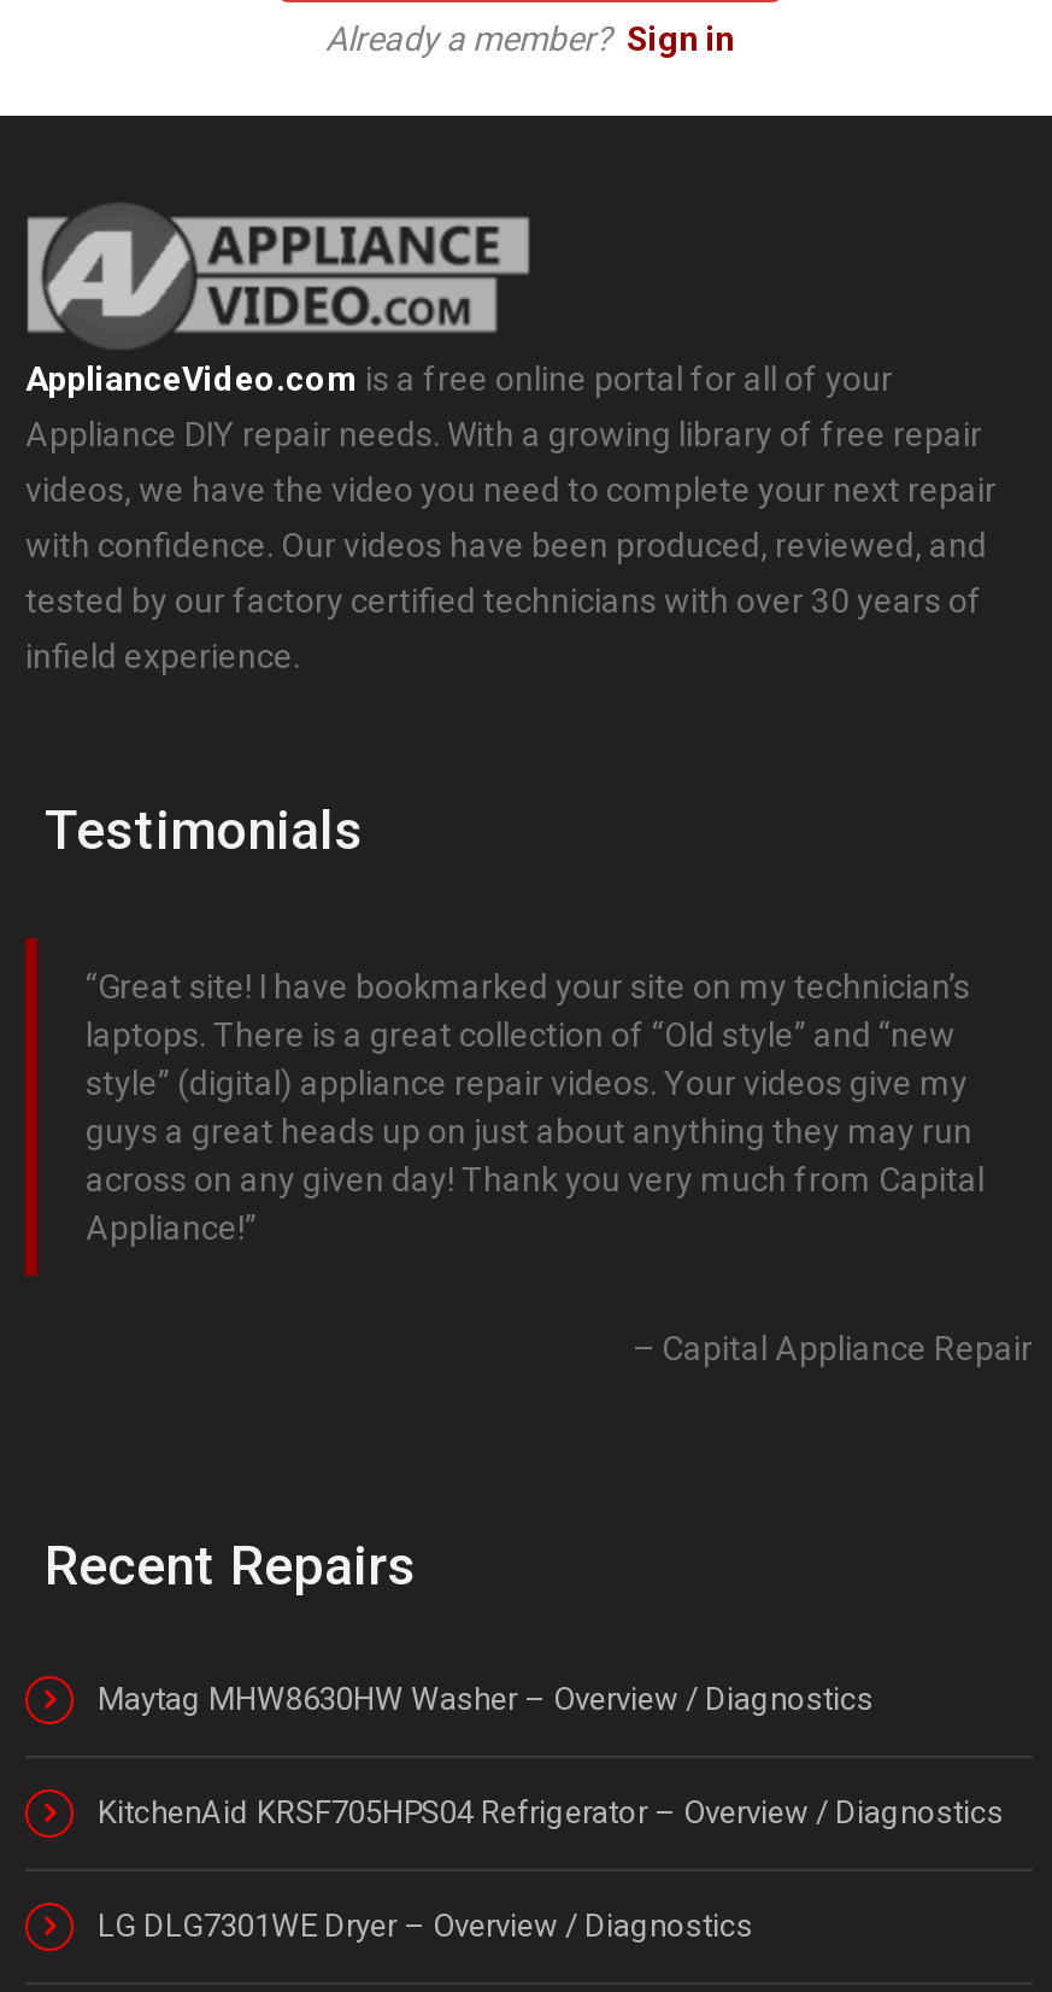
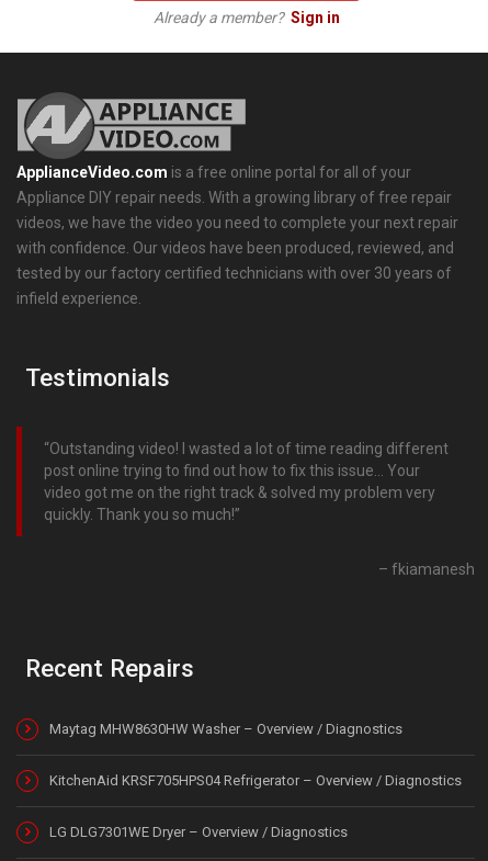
- Great site! I have bookmarked your site on my technician’s
- laptops. There is a great collection of “Old style” and “new
- style” (digital) appliance repair videos. Your videos give my
- guys a great heads up on just about anything they may run
- across on any given day! Thank you very much from Capital
- Appliance!
+ Outstanding video! I wasted a lot of time reading different
+ post online trying to find out how to fix this issue… Your
+ video got me on the right track & solved my problem very
+ quickly. Thank you so much!

- Capital Appliance Repair
+ fkiamanesh
